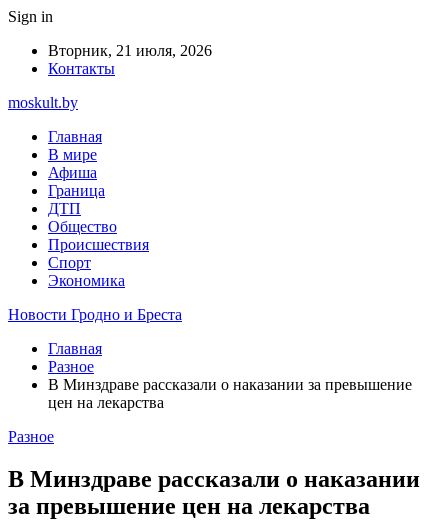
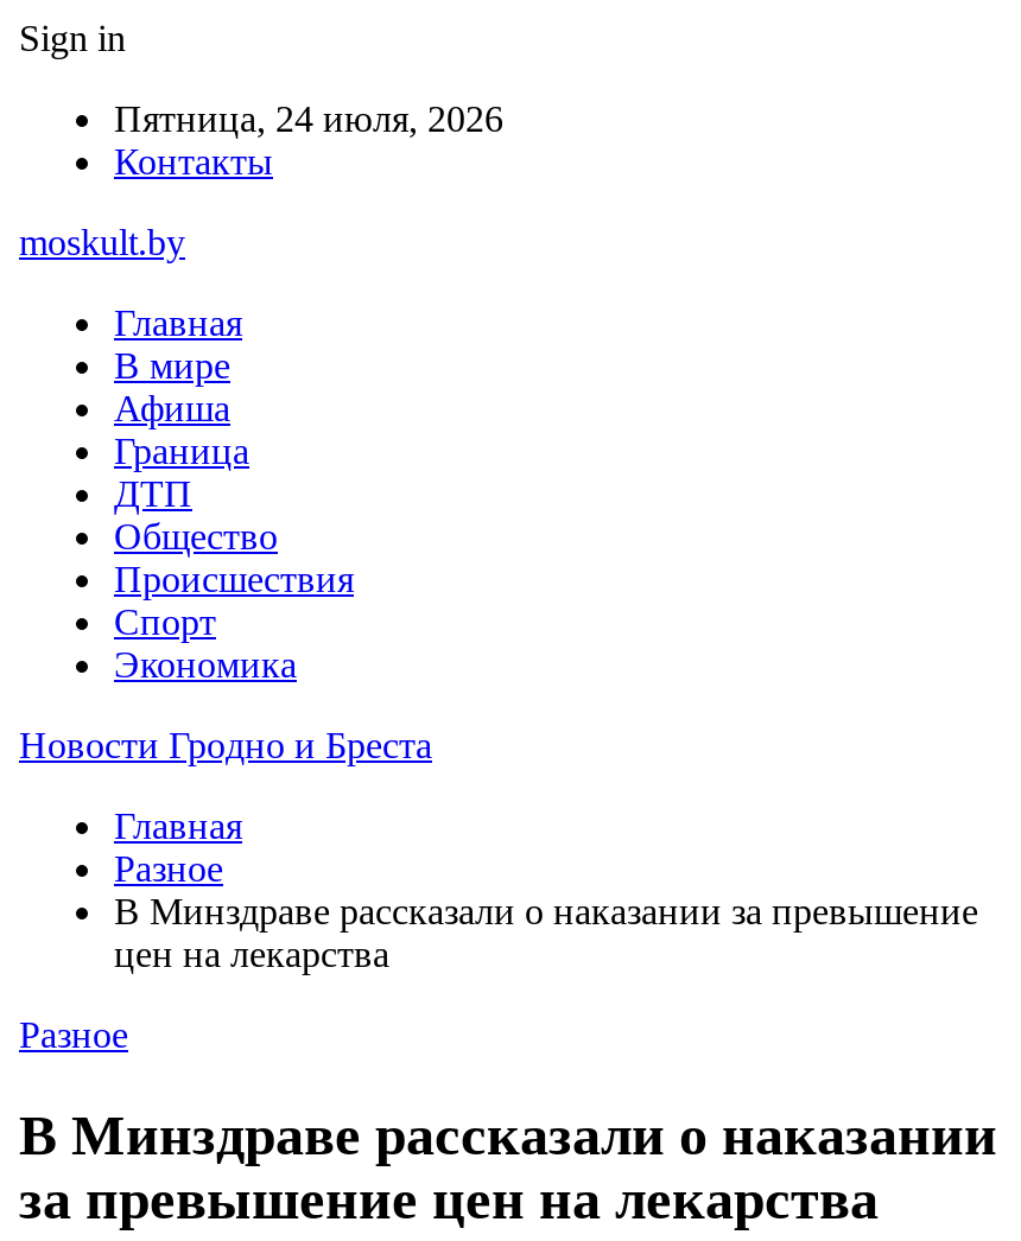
- Вторник, 21 июля, 2026
+ Пятница, 24 июля, 2026
